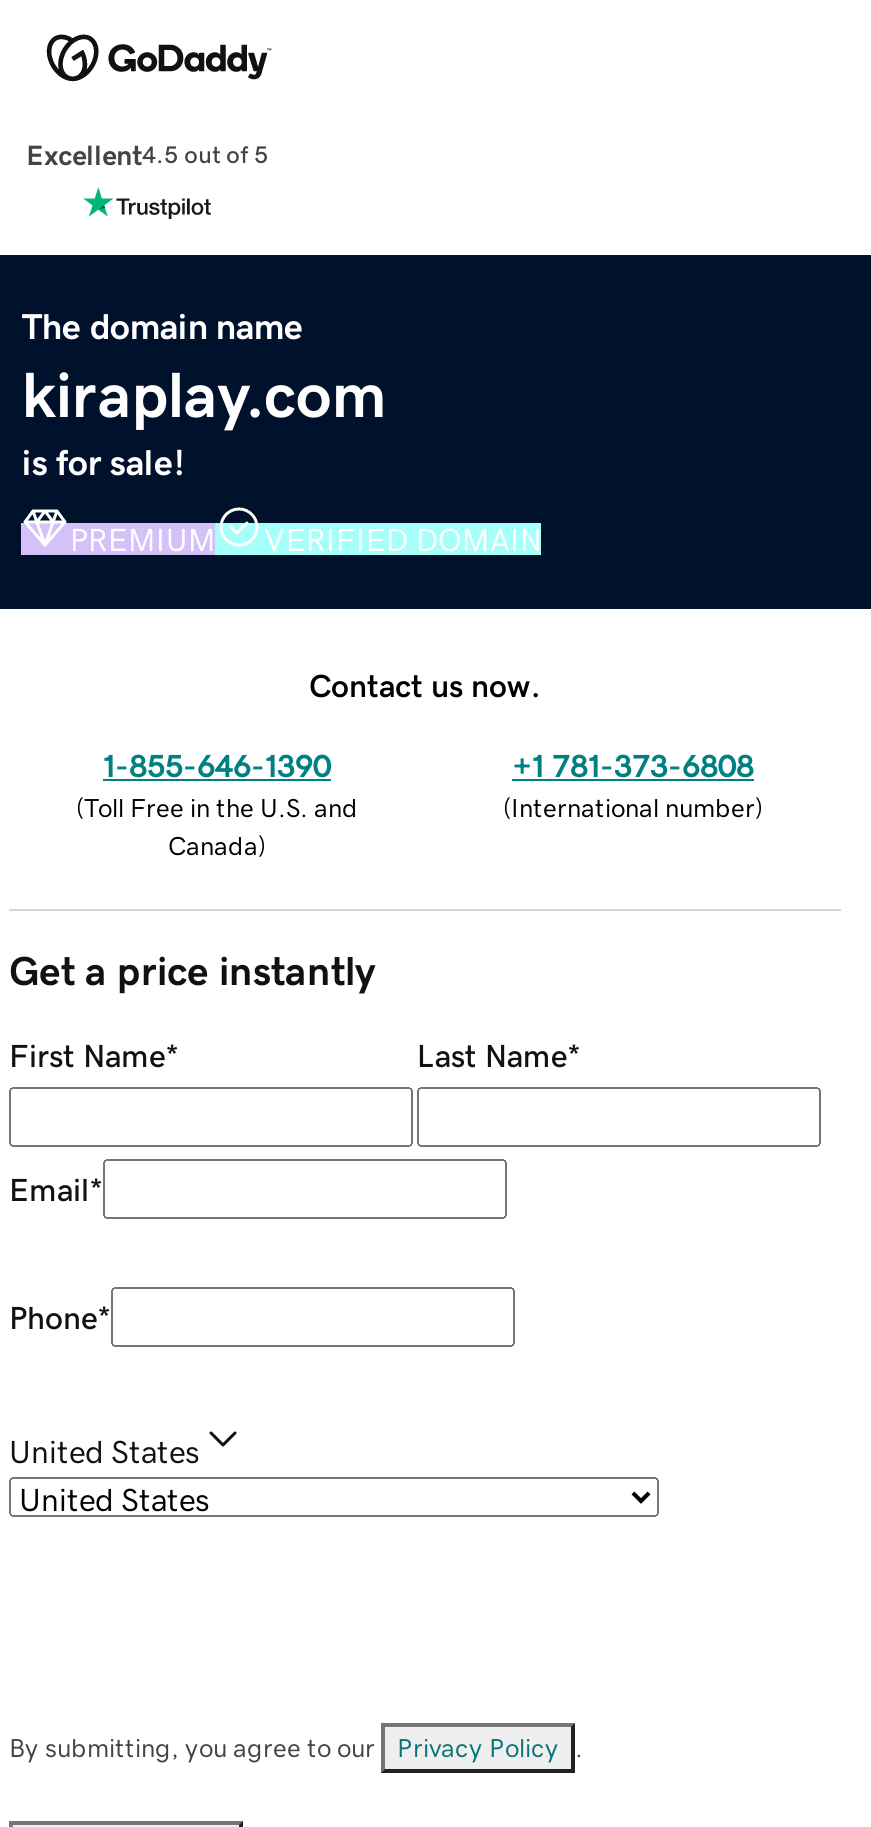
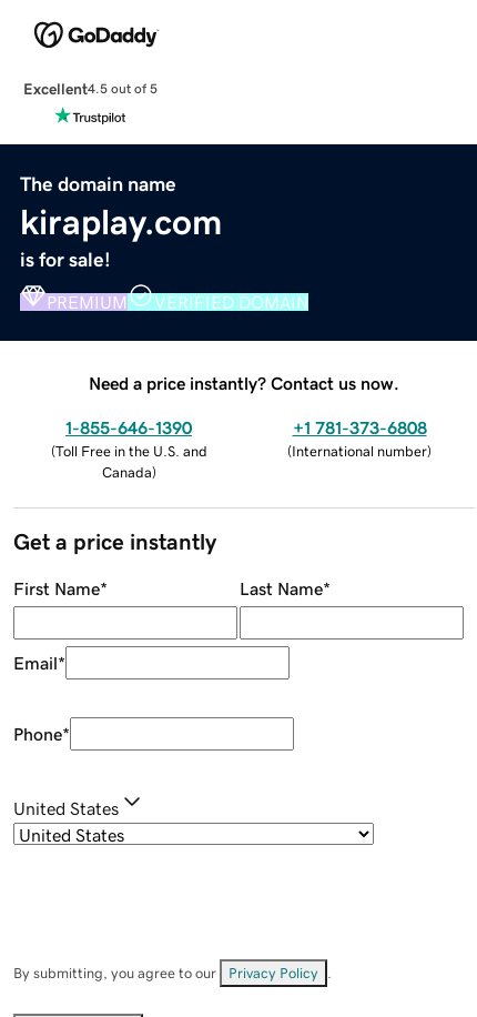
- Contact us now.
+ Need a price instantly? Contact us now.
